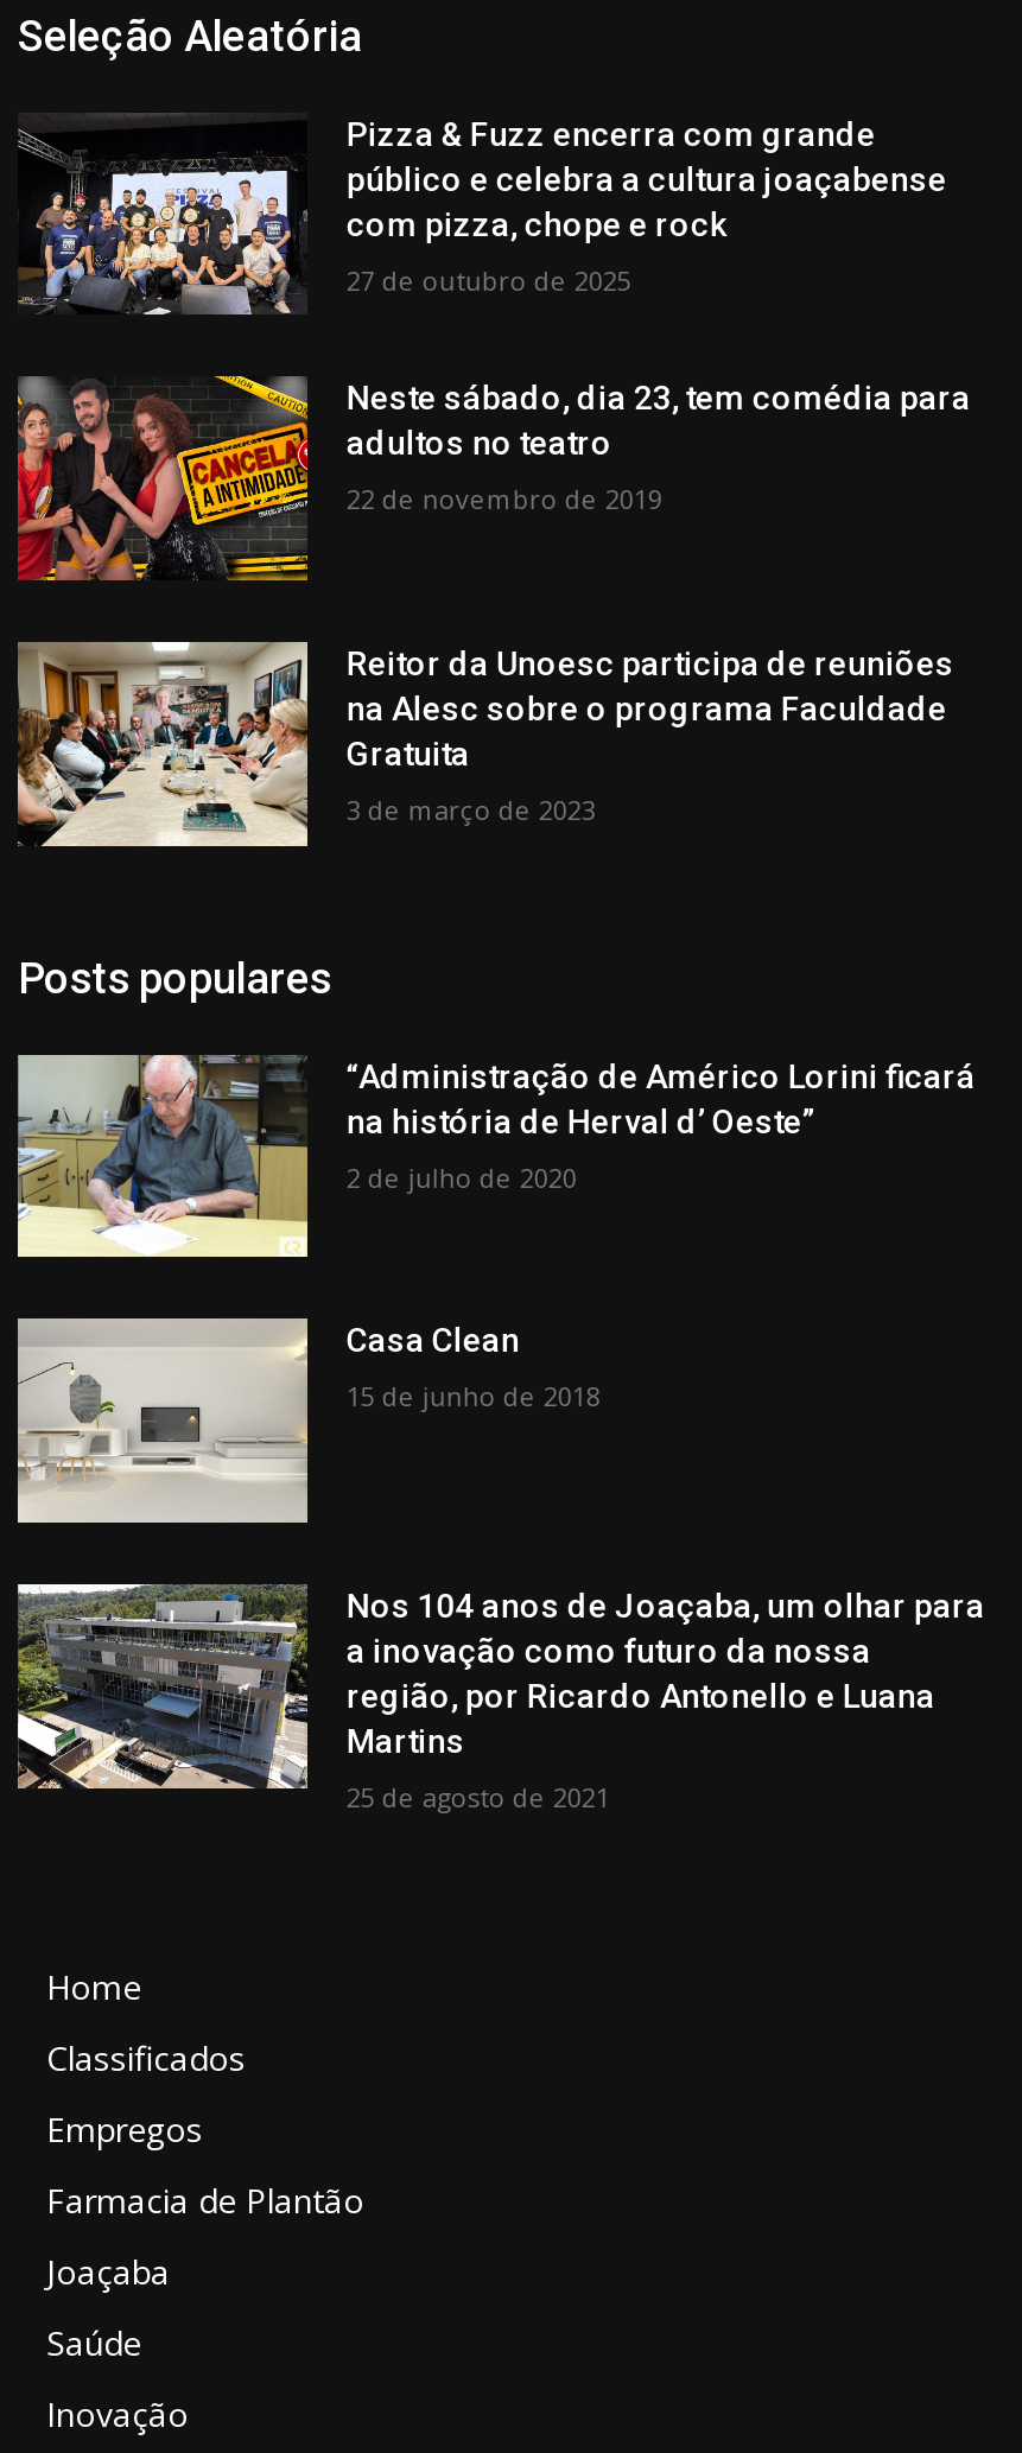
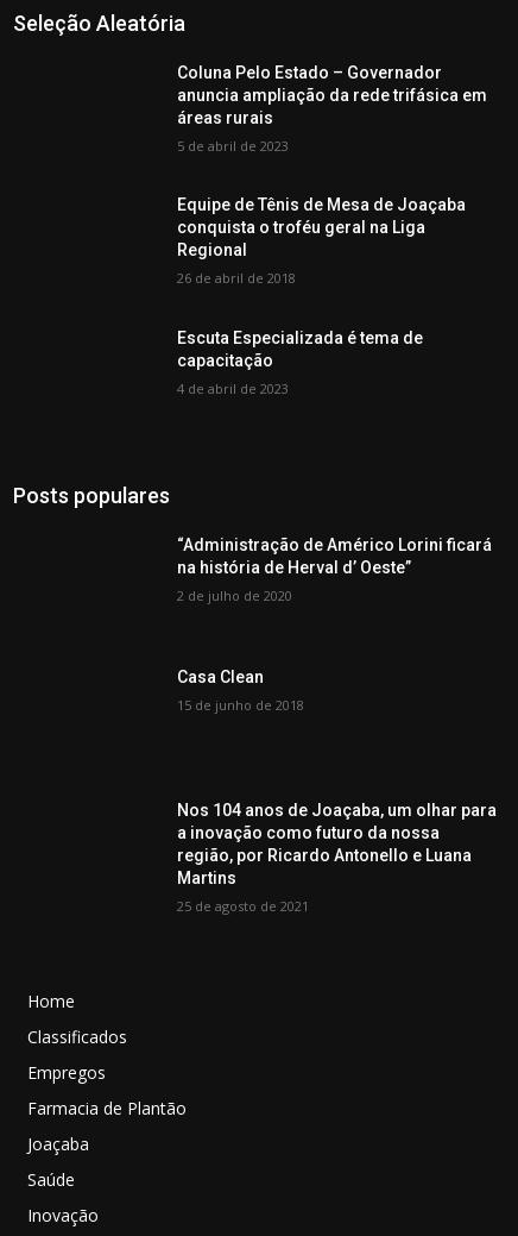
- [image]

- Pizza & Fuzz encerra com grande
- público e celebra a cultura joaçabense
- com pizza, chope e rock
+ Coluna Pelo Estado – Governador
+ anuncia ampliação da rede trifásica em
+ áreas rurais

- 27 de outubro de 2025
+ 5 de abril de 2023

- [image]

- Neste sábado, dia 23, tem comédia para
- adultos no teatro
+ Equipe de Tênis de Mesa de Joaçaba
+ conquista o troféu geral na Liga
+ Regional

- 22 de novembro de 2019
+ 26 de abril de 2018

- [image]

- Reitor da Unoesc participa de reuniões
- na Alesc sobre o programa Faculdade
- Gratuita
+ Escuta Especializada é tema de
+ capacitação

- 3 de março de 2023
+ 4 de abril de 2023

- [image]

- [image]

- [image]
